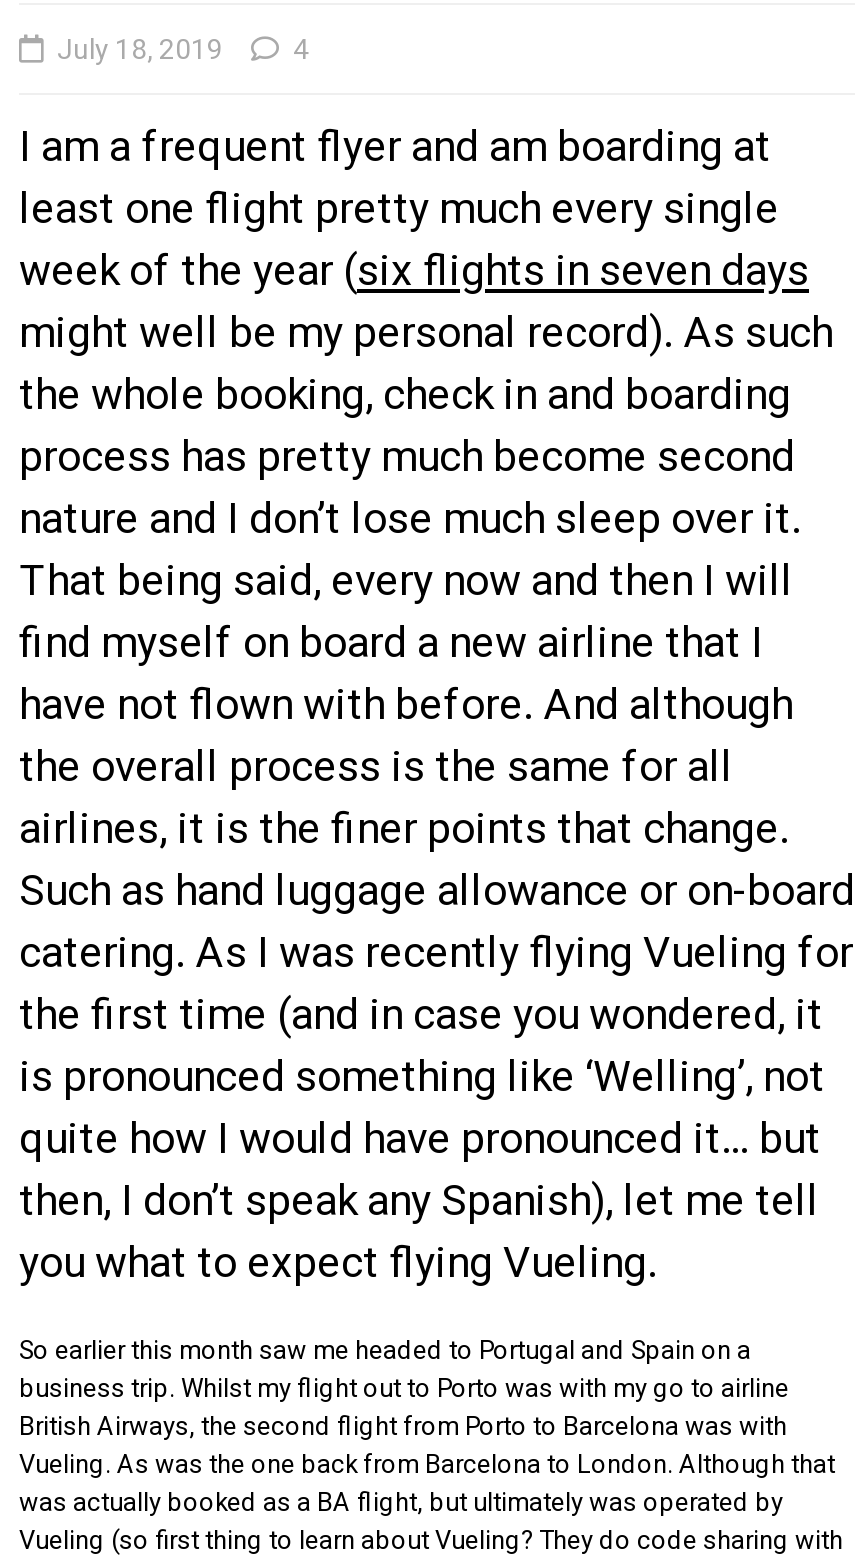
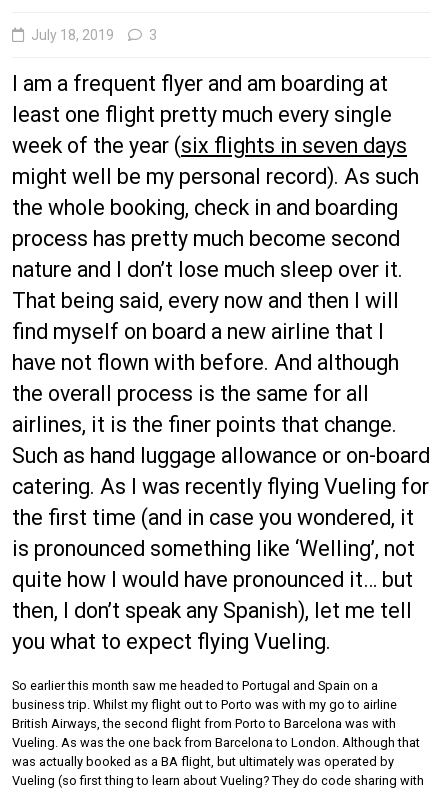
- 4
+ 3
